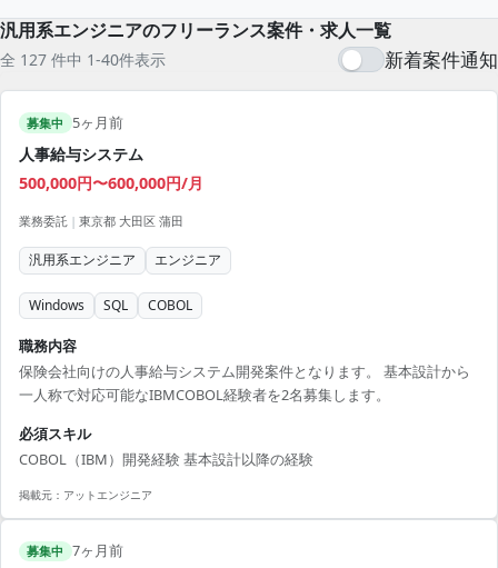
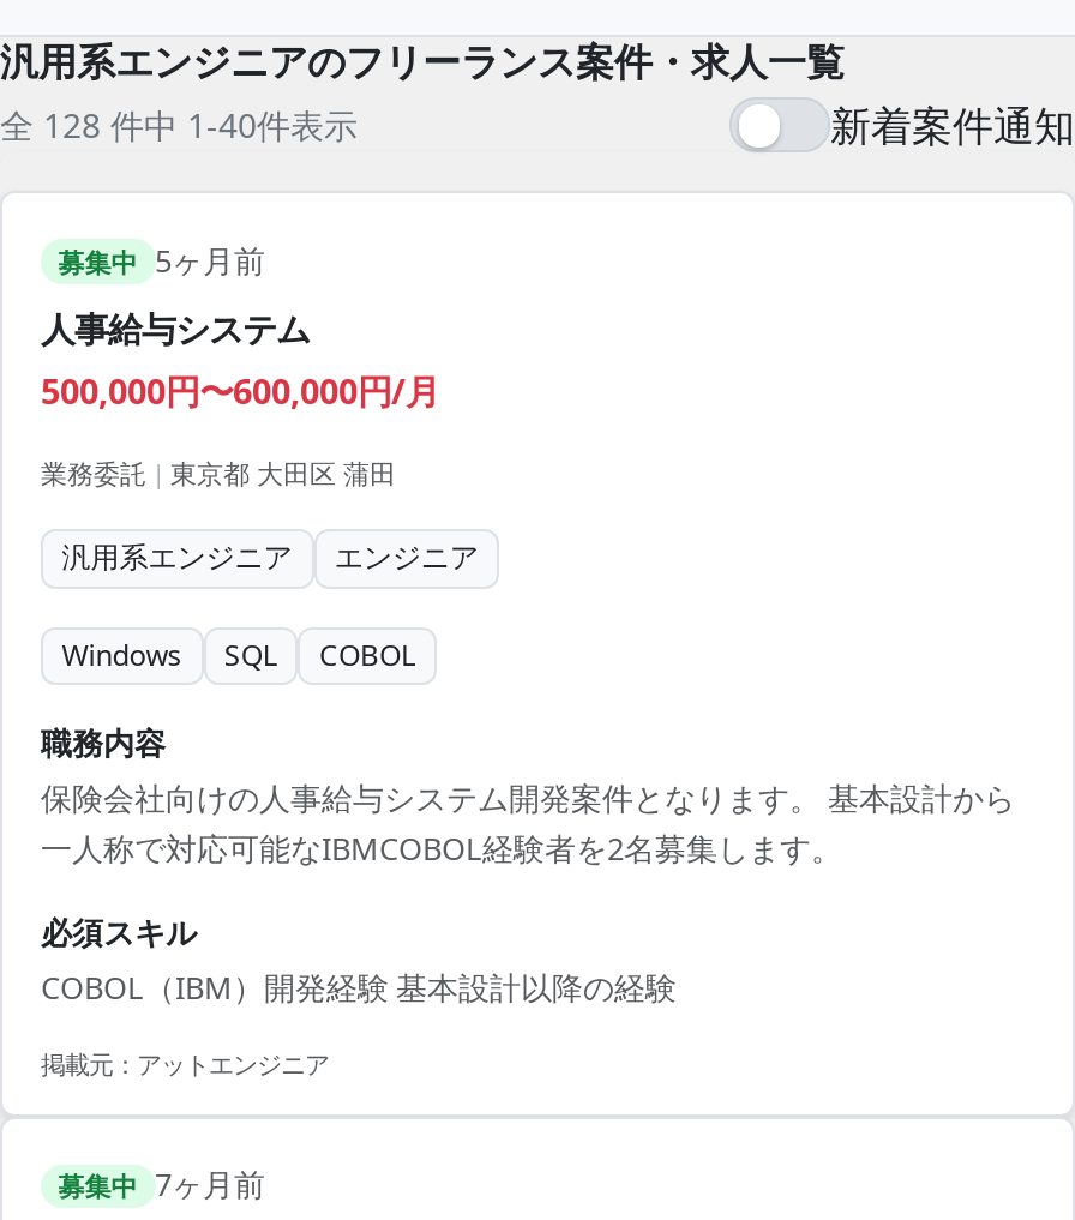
- 全 127 件中 1-40件表示
+ 全 128 件中 1-40件表示
